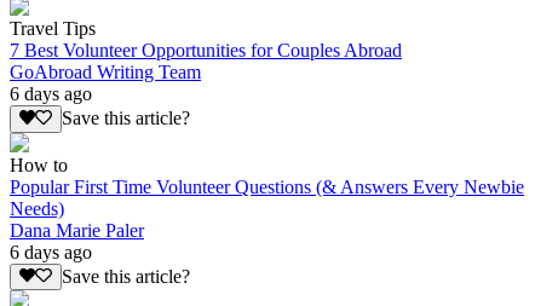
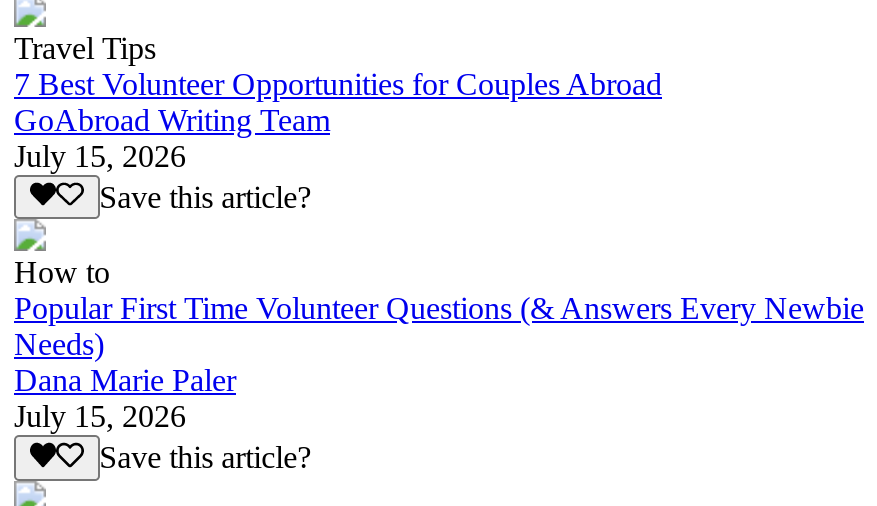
- 6 days ago
+ July 15, 2026

- 6 days ago
+ July 15, 2026
